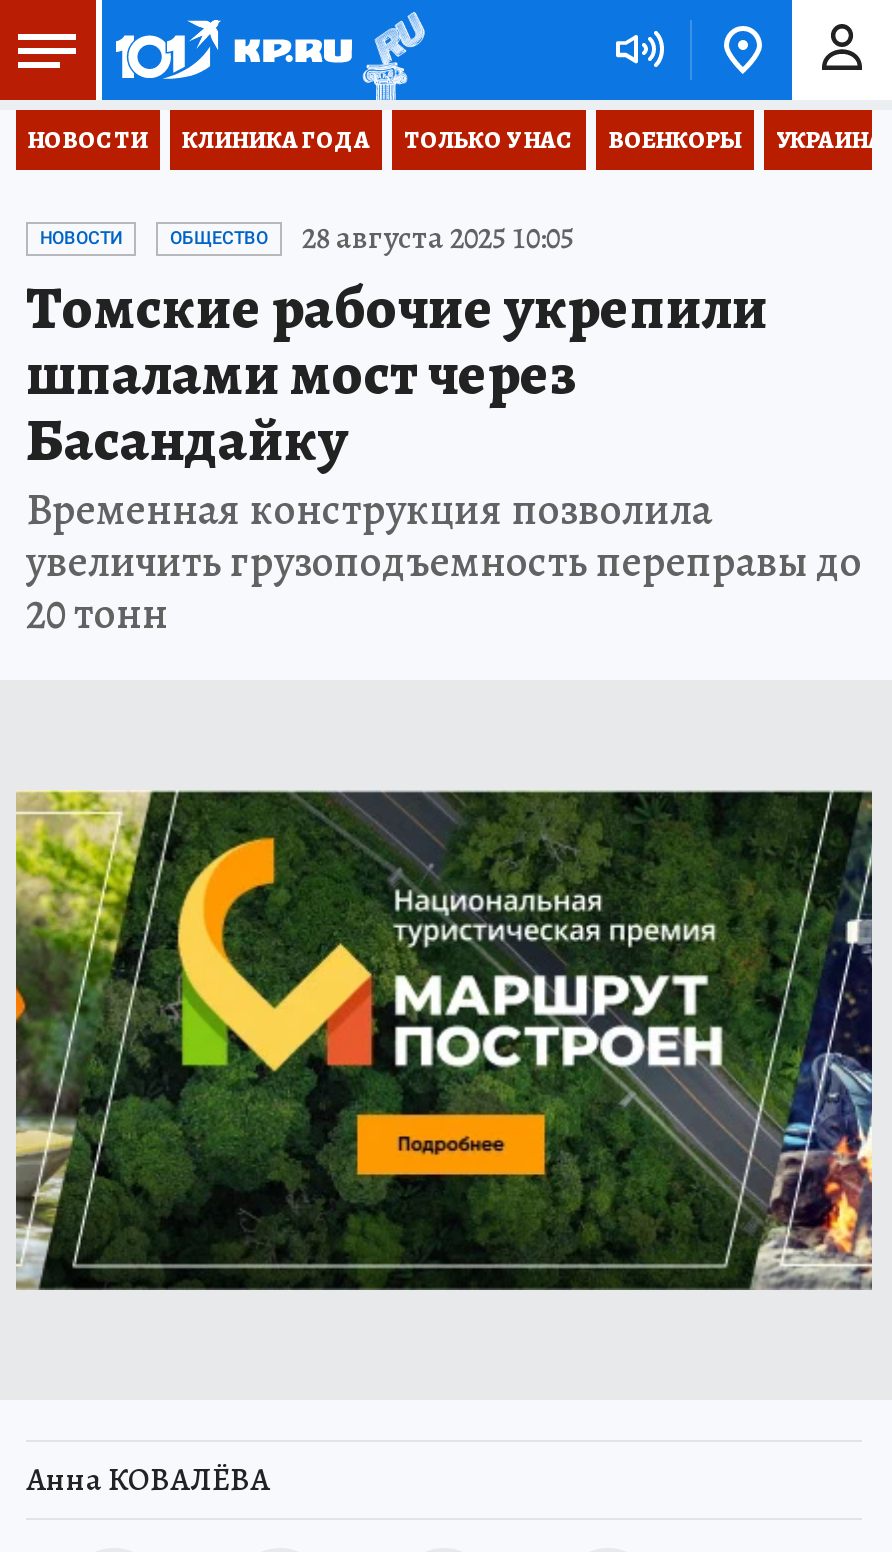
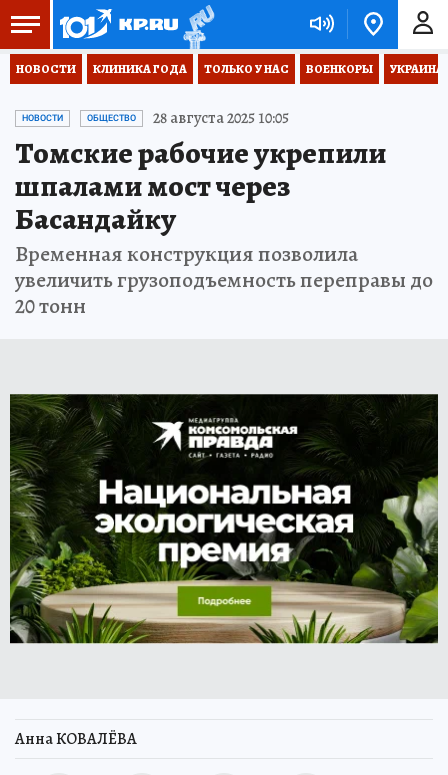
- [image]
+ [image]
